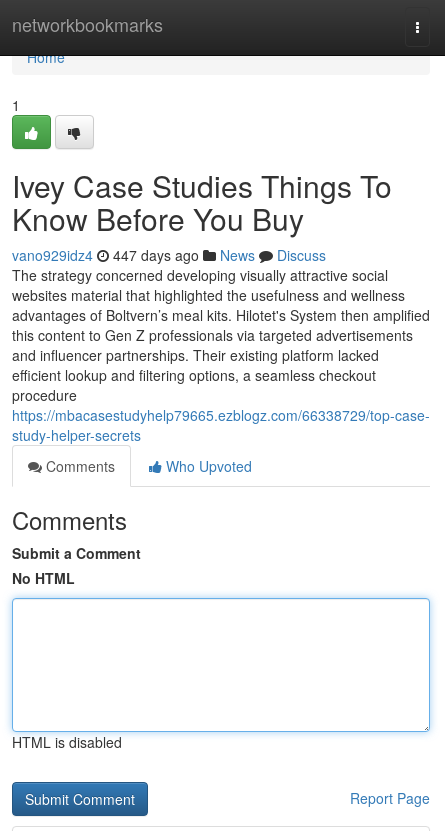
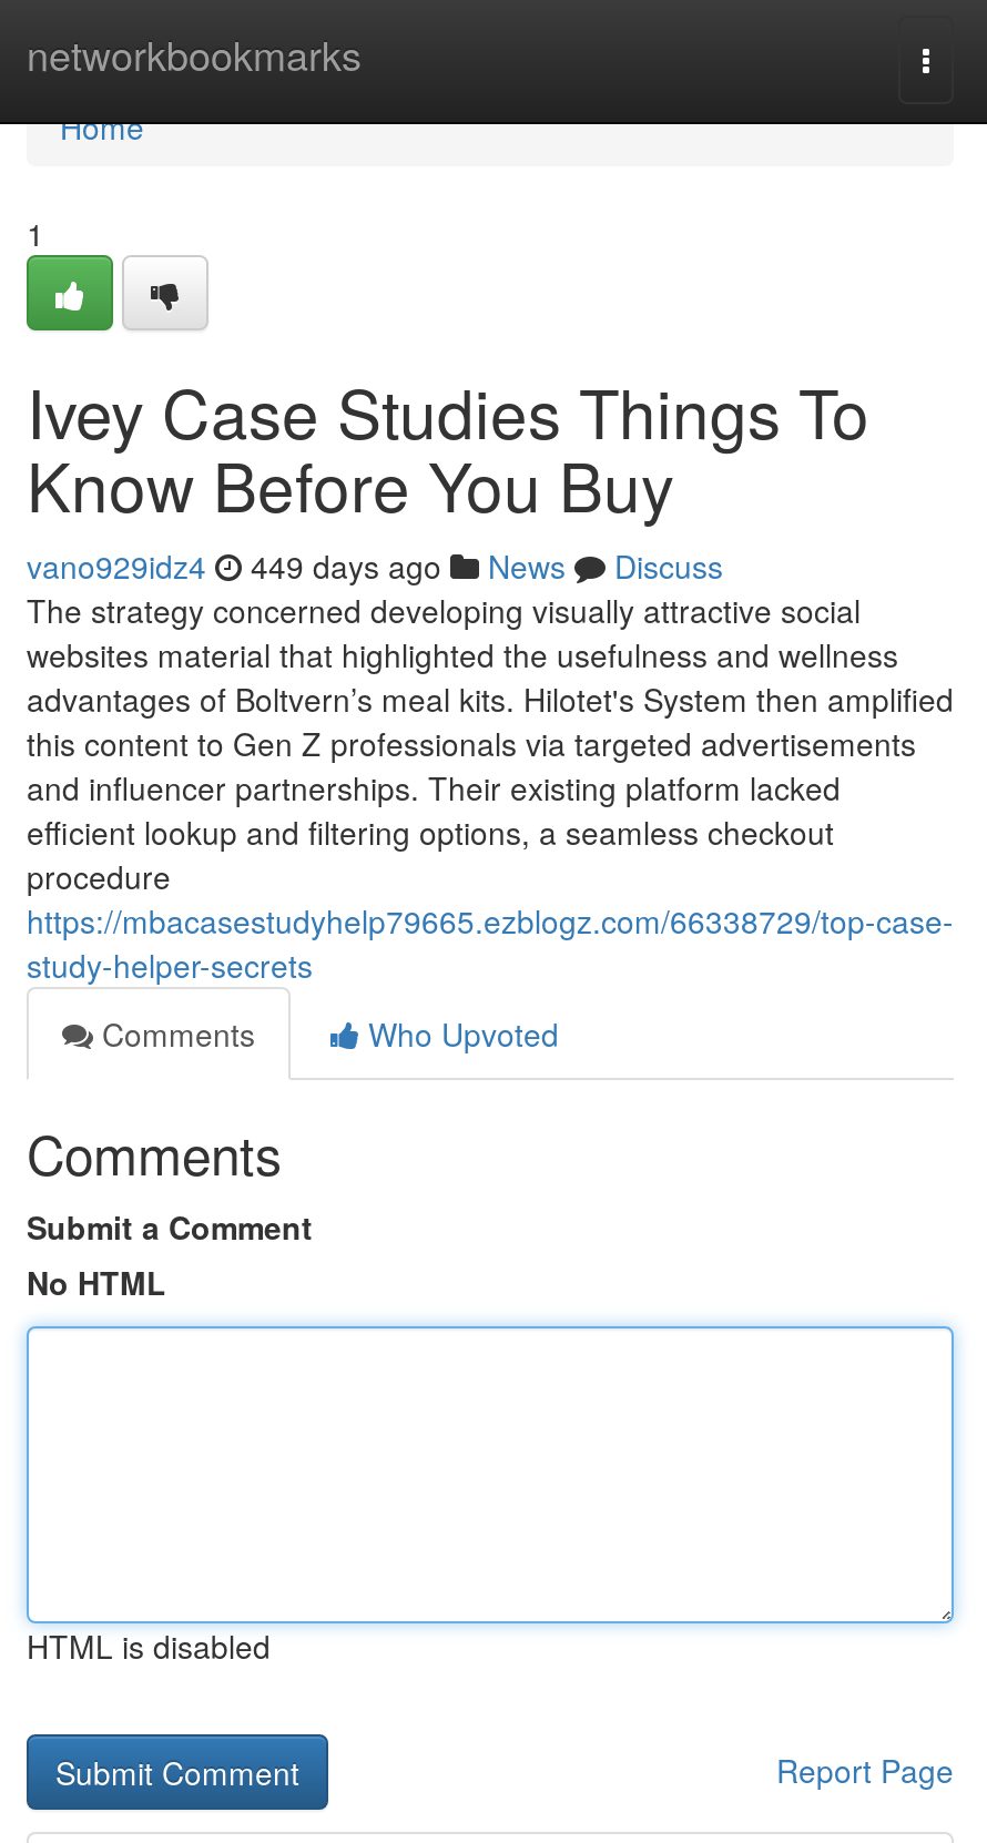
- vano929idz4 447 days ago News Discuss
+ vano929idz4 449 days ago News Discuss
